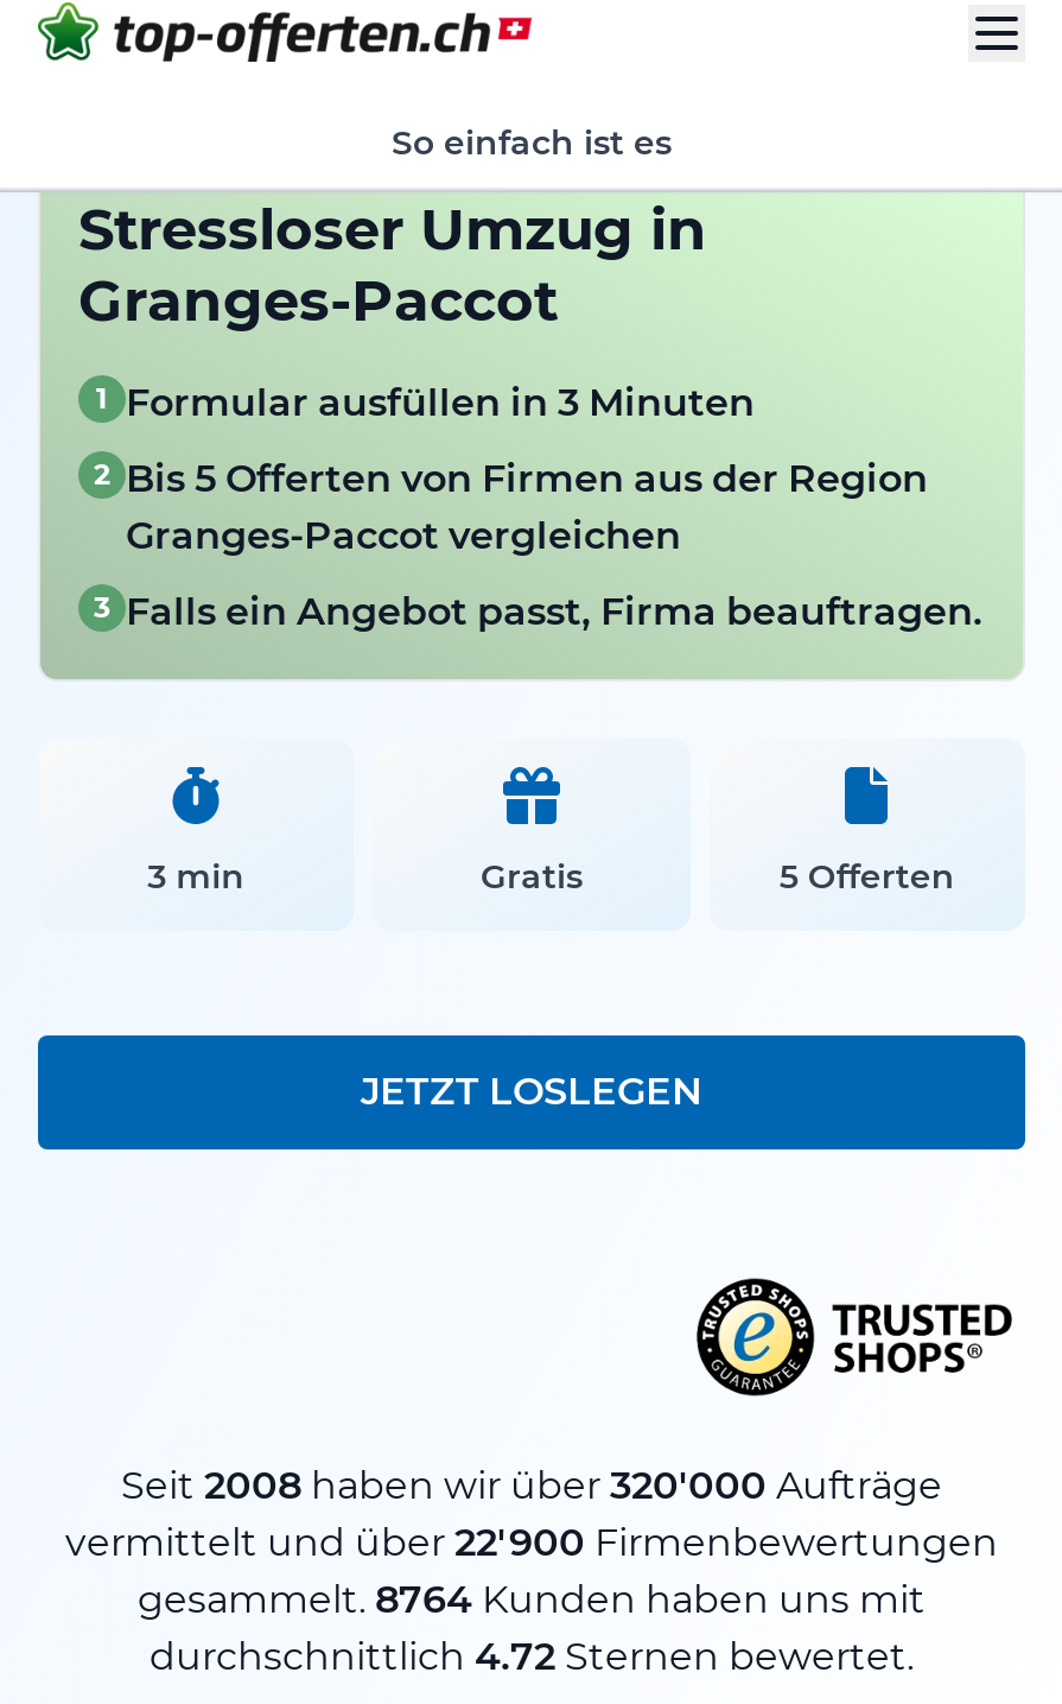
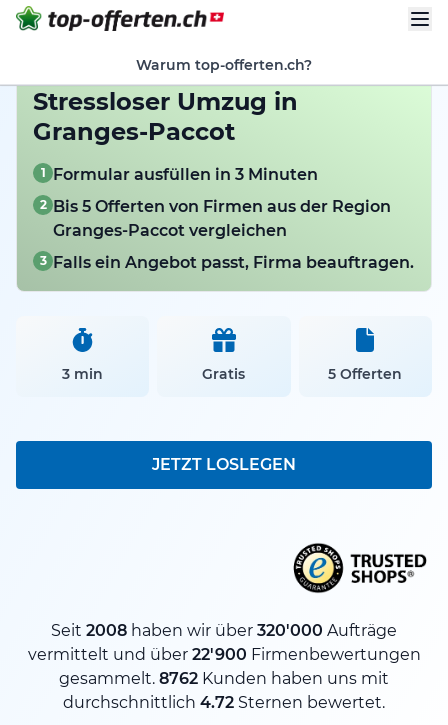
- So einfach ist es
+ Warum top-offerten.ch?

- gesammelt. 8764 Kunden haben uns mit
+ gesammelt. 8762 Kunden haben uns mit
